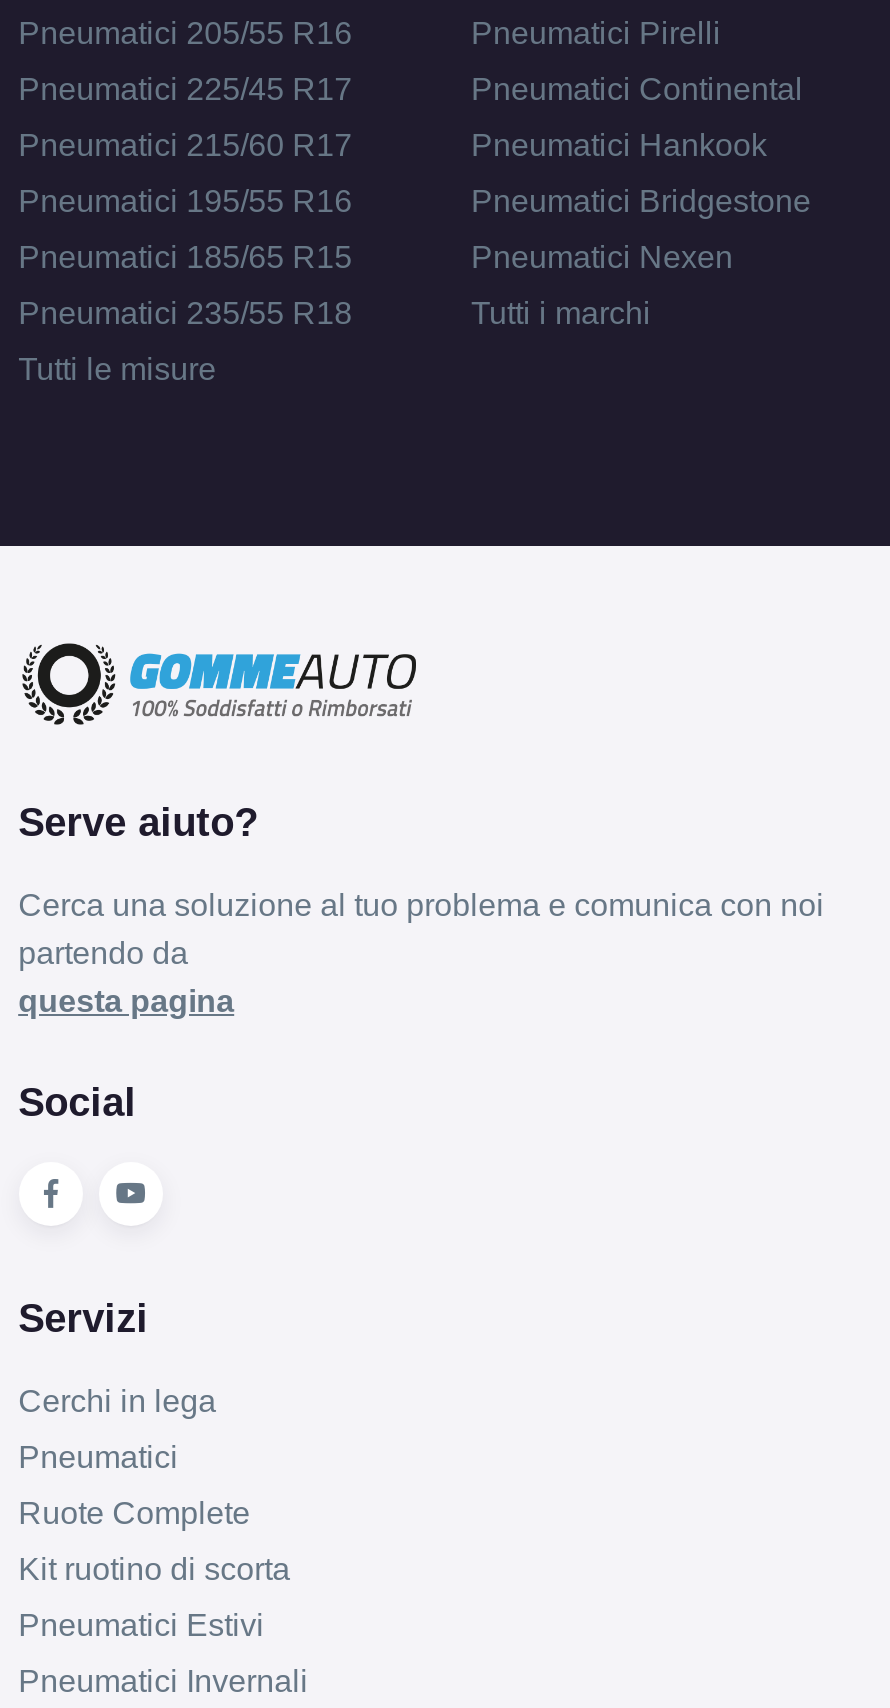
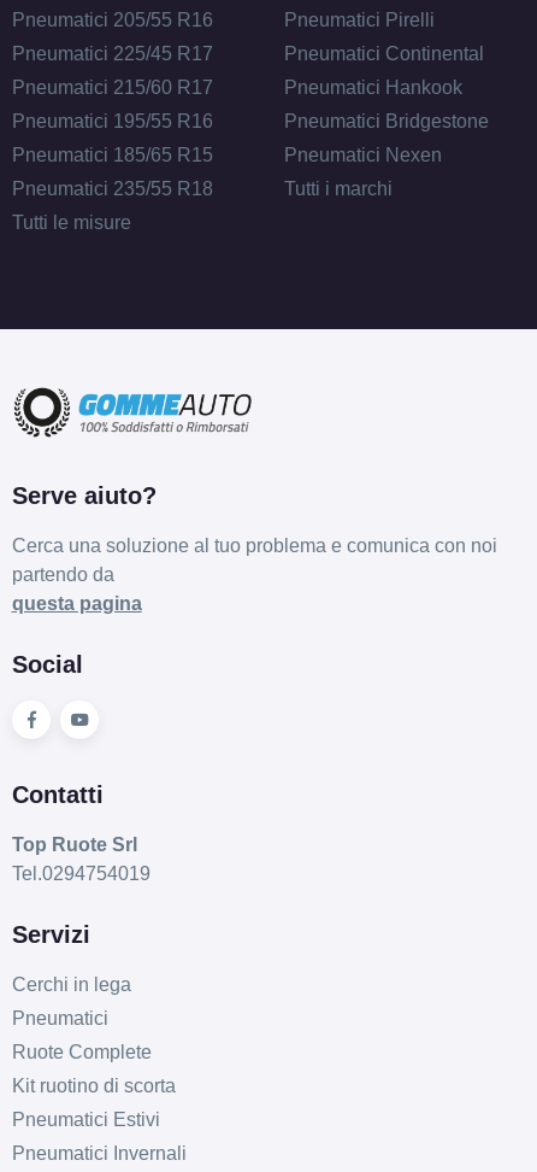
+ Contatti
+ Top Ruote Srl
+ Tel.0294754019
